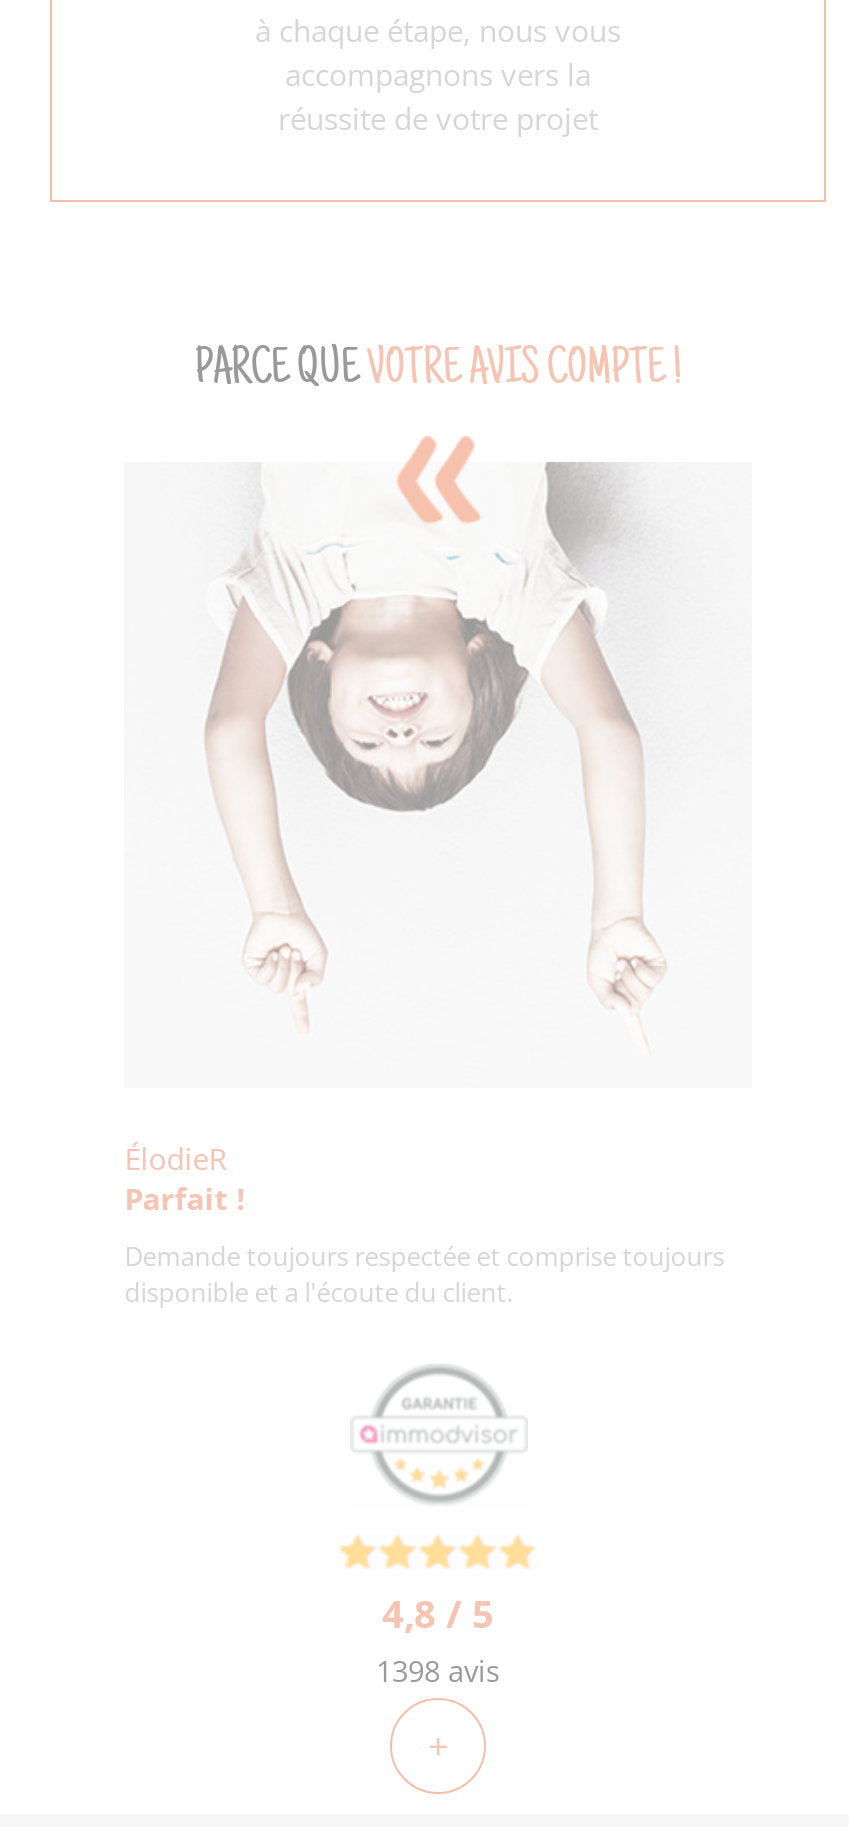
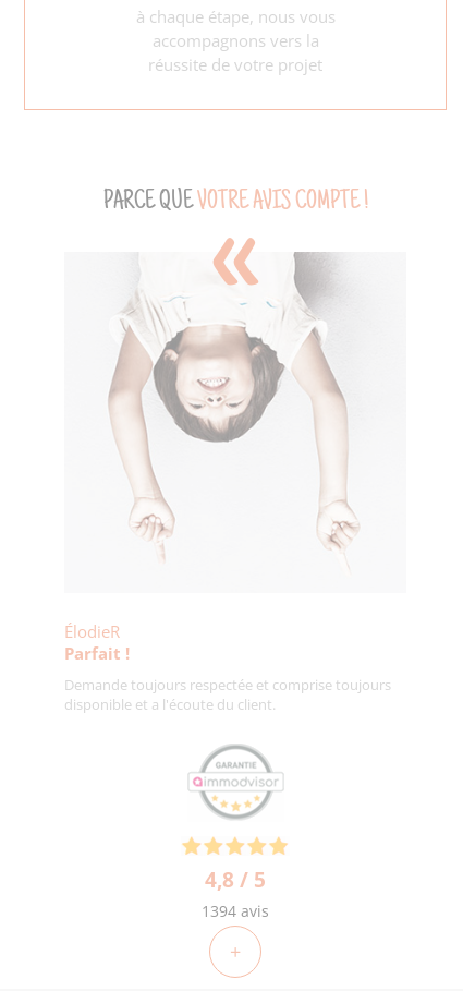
- 1398 avis
+ 1394 avis
